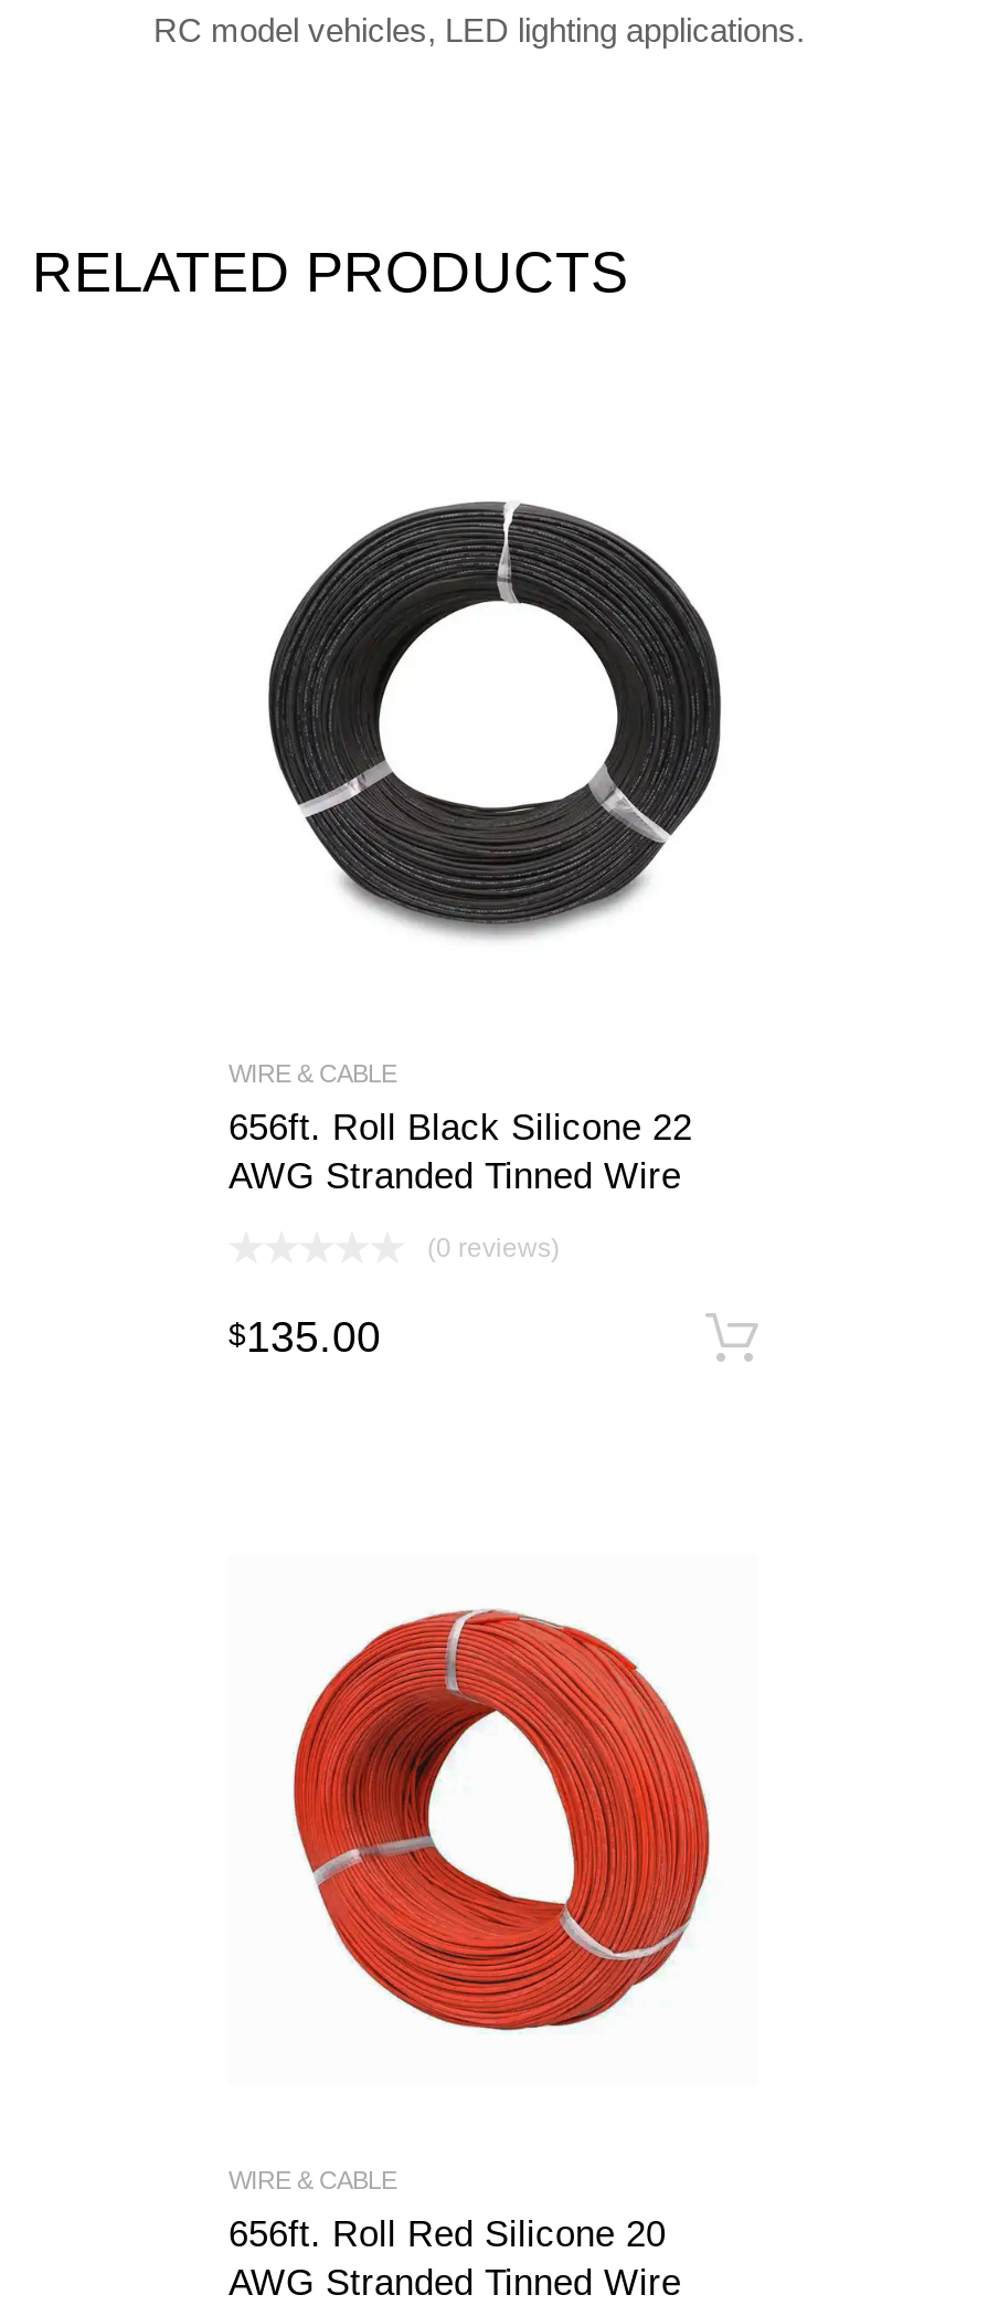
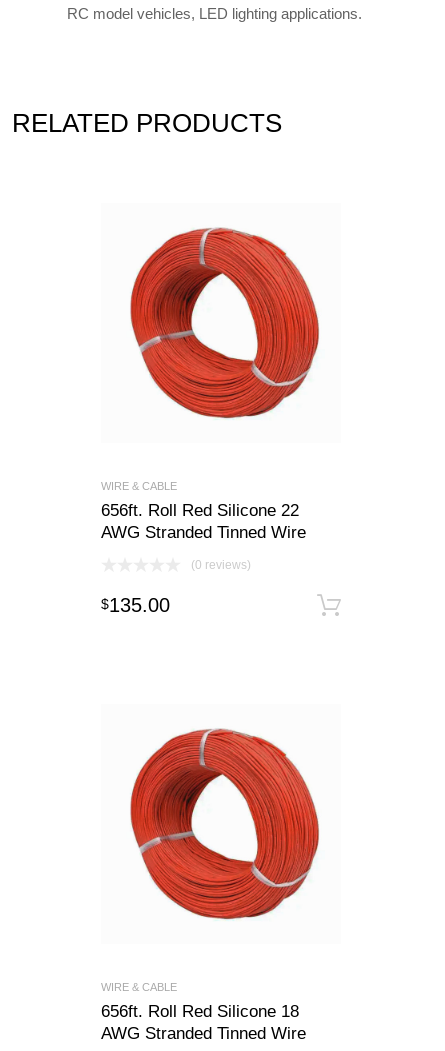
- [image]
+ [image]

- 656ft. Roll Black Silicone 22
+ 656ft. Roll Red Silicone 22

- 656ft. Roll Red Silicone 20
+ 656ft. Roll Red Silicone 18
